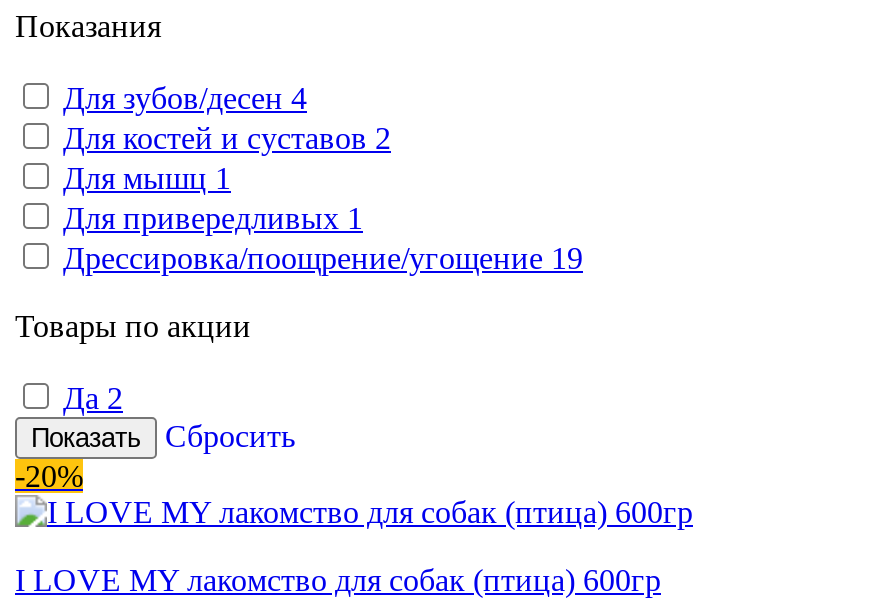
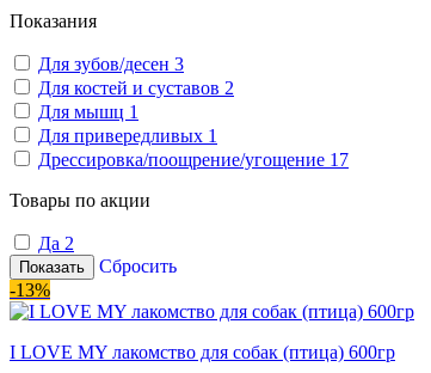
- Для зубов/десен 4
+ Для зубов/десен 3

- Дрессировка/поощрение/угощение 19
+ Дрессировка/поощрение/угощение 17

- -20%
+ -13%
